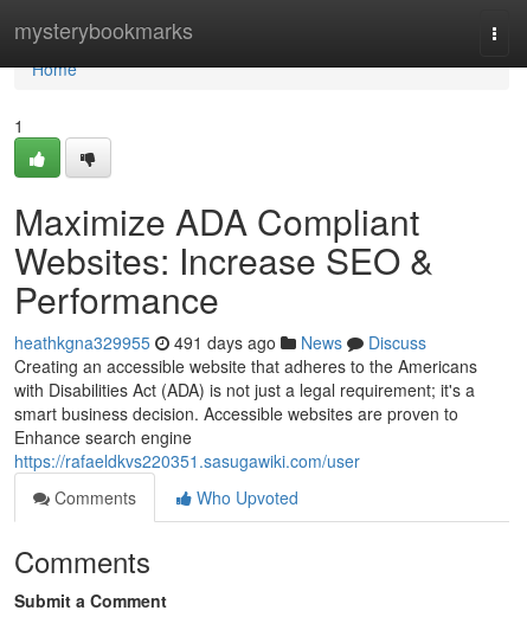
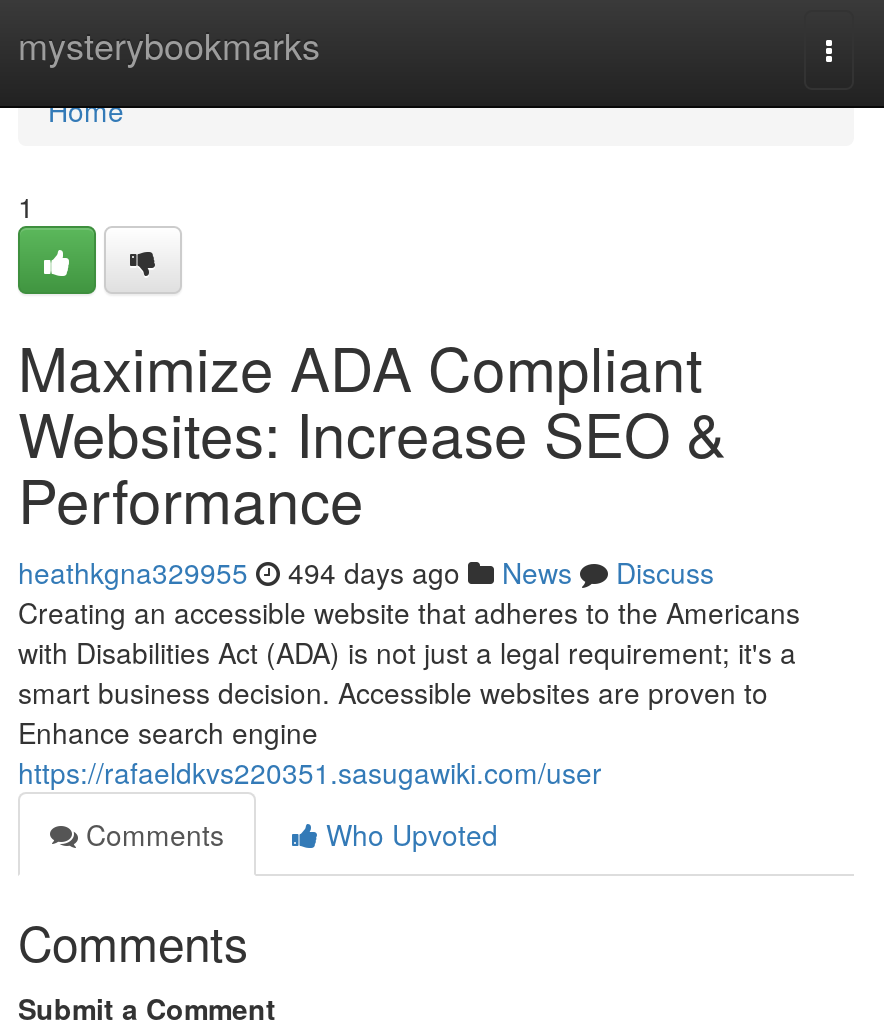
- heathkgna329955 491 days ago News Discuss
+ heathkgna329955 494 days ago News Discuss
